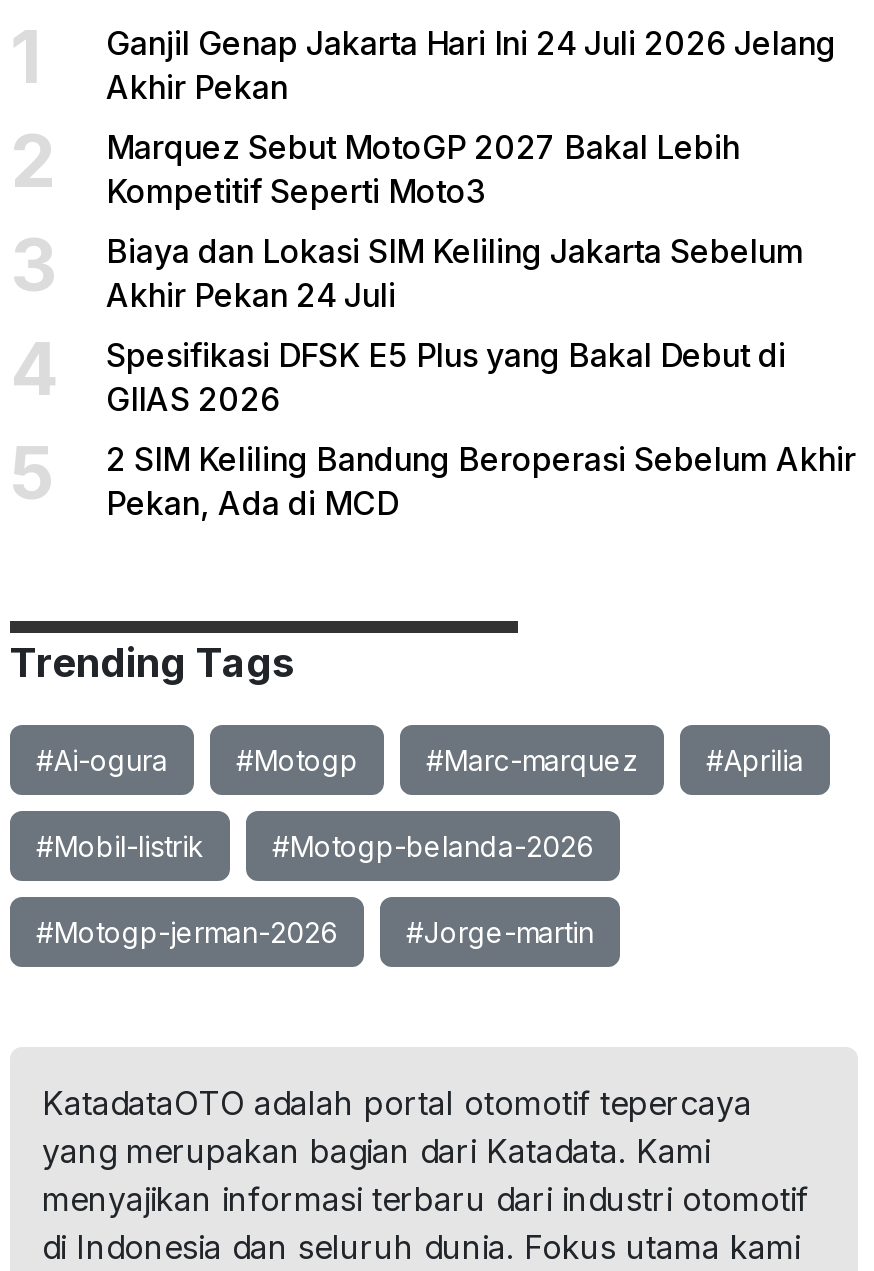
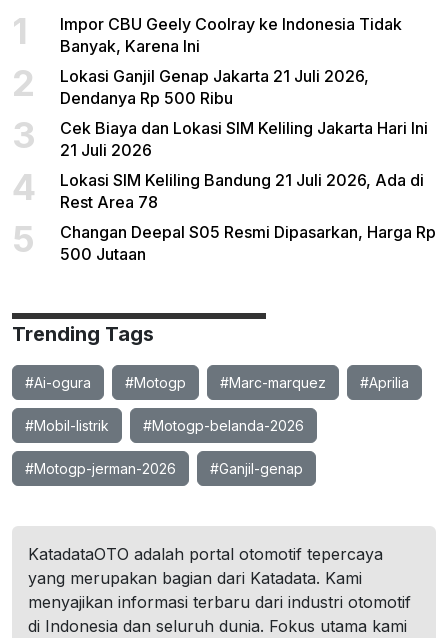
- Ganjil Genap Jakarta Hari Ini 24 Juli 2026 Jelang
- Akhir Pekan
+ Impor CBU Geely Coolray ke Indonesia Tidak
+ Banyak, Karena Ini

- Marquez Sebut MotoGP 2027 Bakal Lebih
- Kompetitif Seperti Moto3
+ Lokasi Ganjil Genap Jakarta 21 Juli 2026,
+ Dendanya Rp 500 Ribu

- Biaya dan Lokasi SIM Keliling Jakarta Sebelum
- Akhir Pekan 24 Juli
+ Cek Biaya dan Lokasi SIM Keliling Jakarta Hari Ini
+ 21 Juli 2026

- Spesifikasi DFSK E5 Plus yang Bakal Debut di
- GIIAS 2026
+ Lokasi SIM Keliling Bandung 21 Juli 2026, Ada di
+ Rest Area 78

- 2 SIM Keliling Bandung Beroperasi Sebelum Akhir
- Pekan, Ada di MCD
+ Changan Deepal S05 Resmi Dipasarkan, Harga Rp
+ 500 Jutaan

- #Jorge-martin
+ #Ganjil-genap
